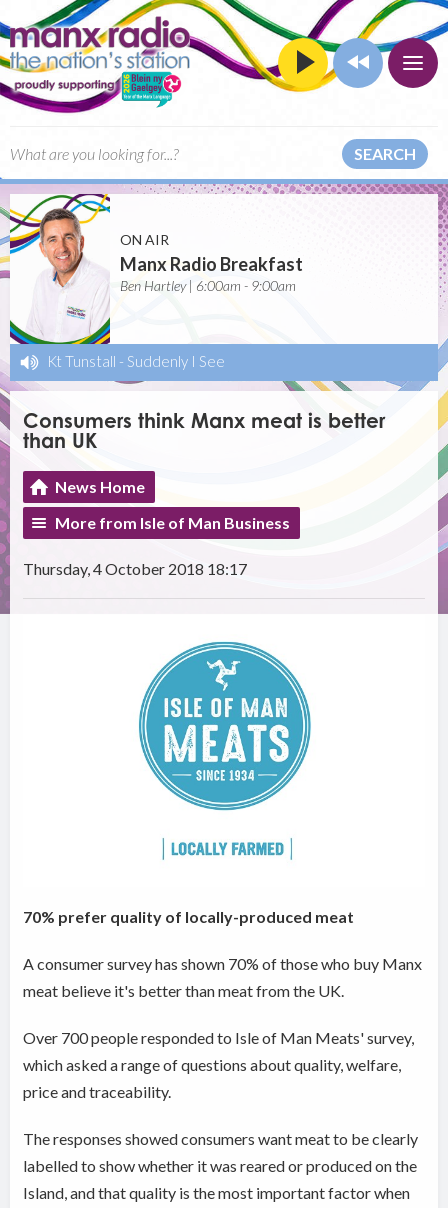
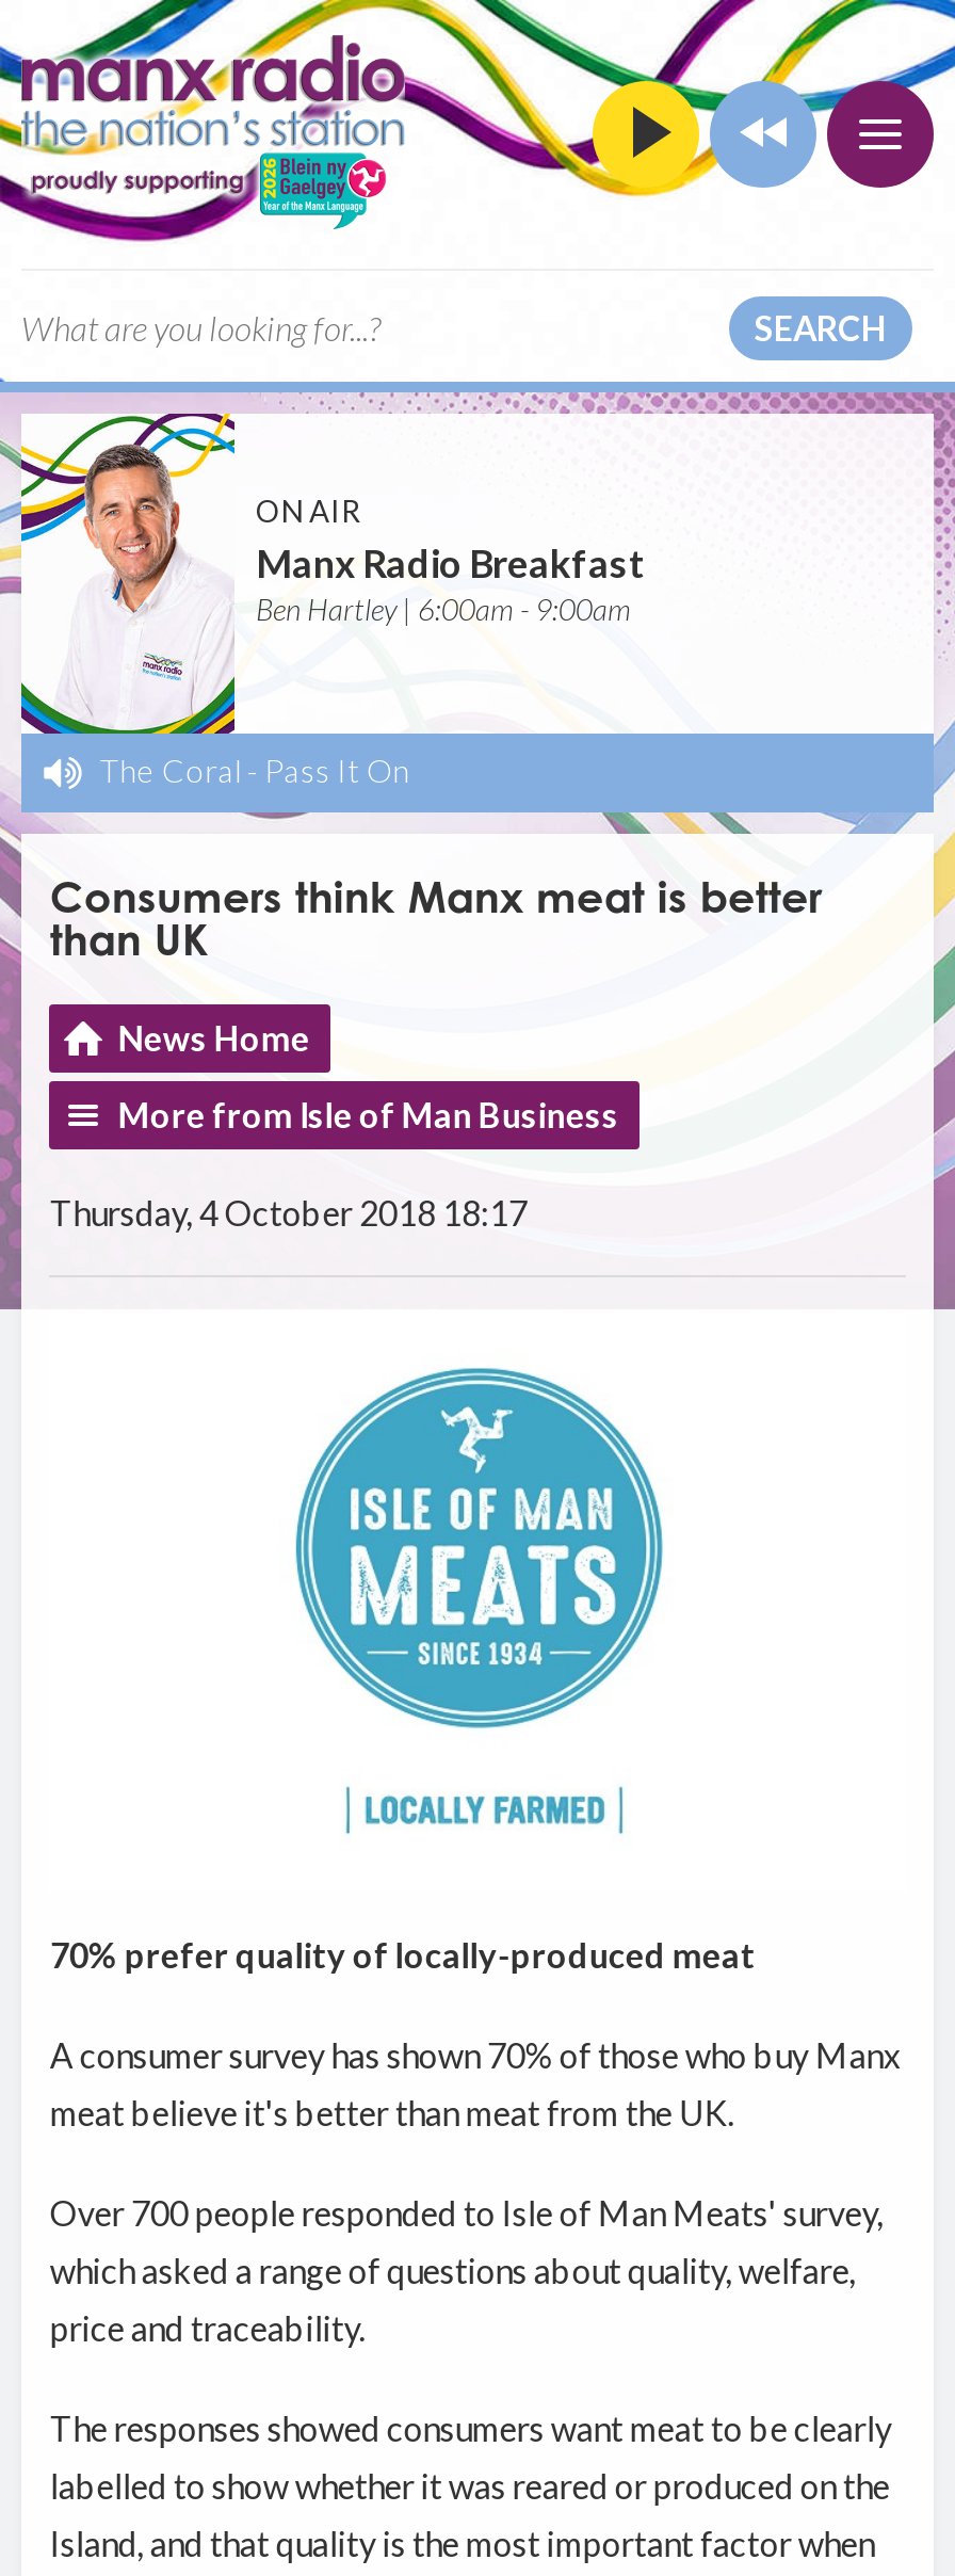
- Kt Tunstall - Suddenly I See
+ The Coral - Pass It On
